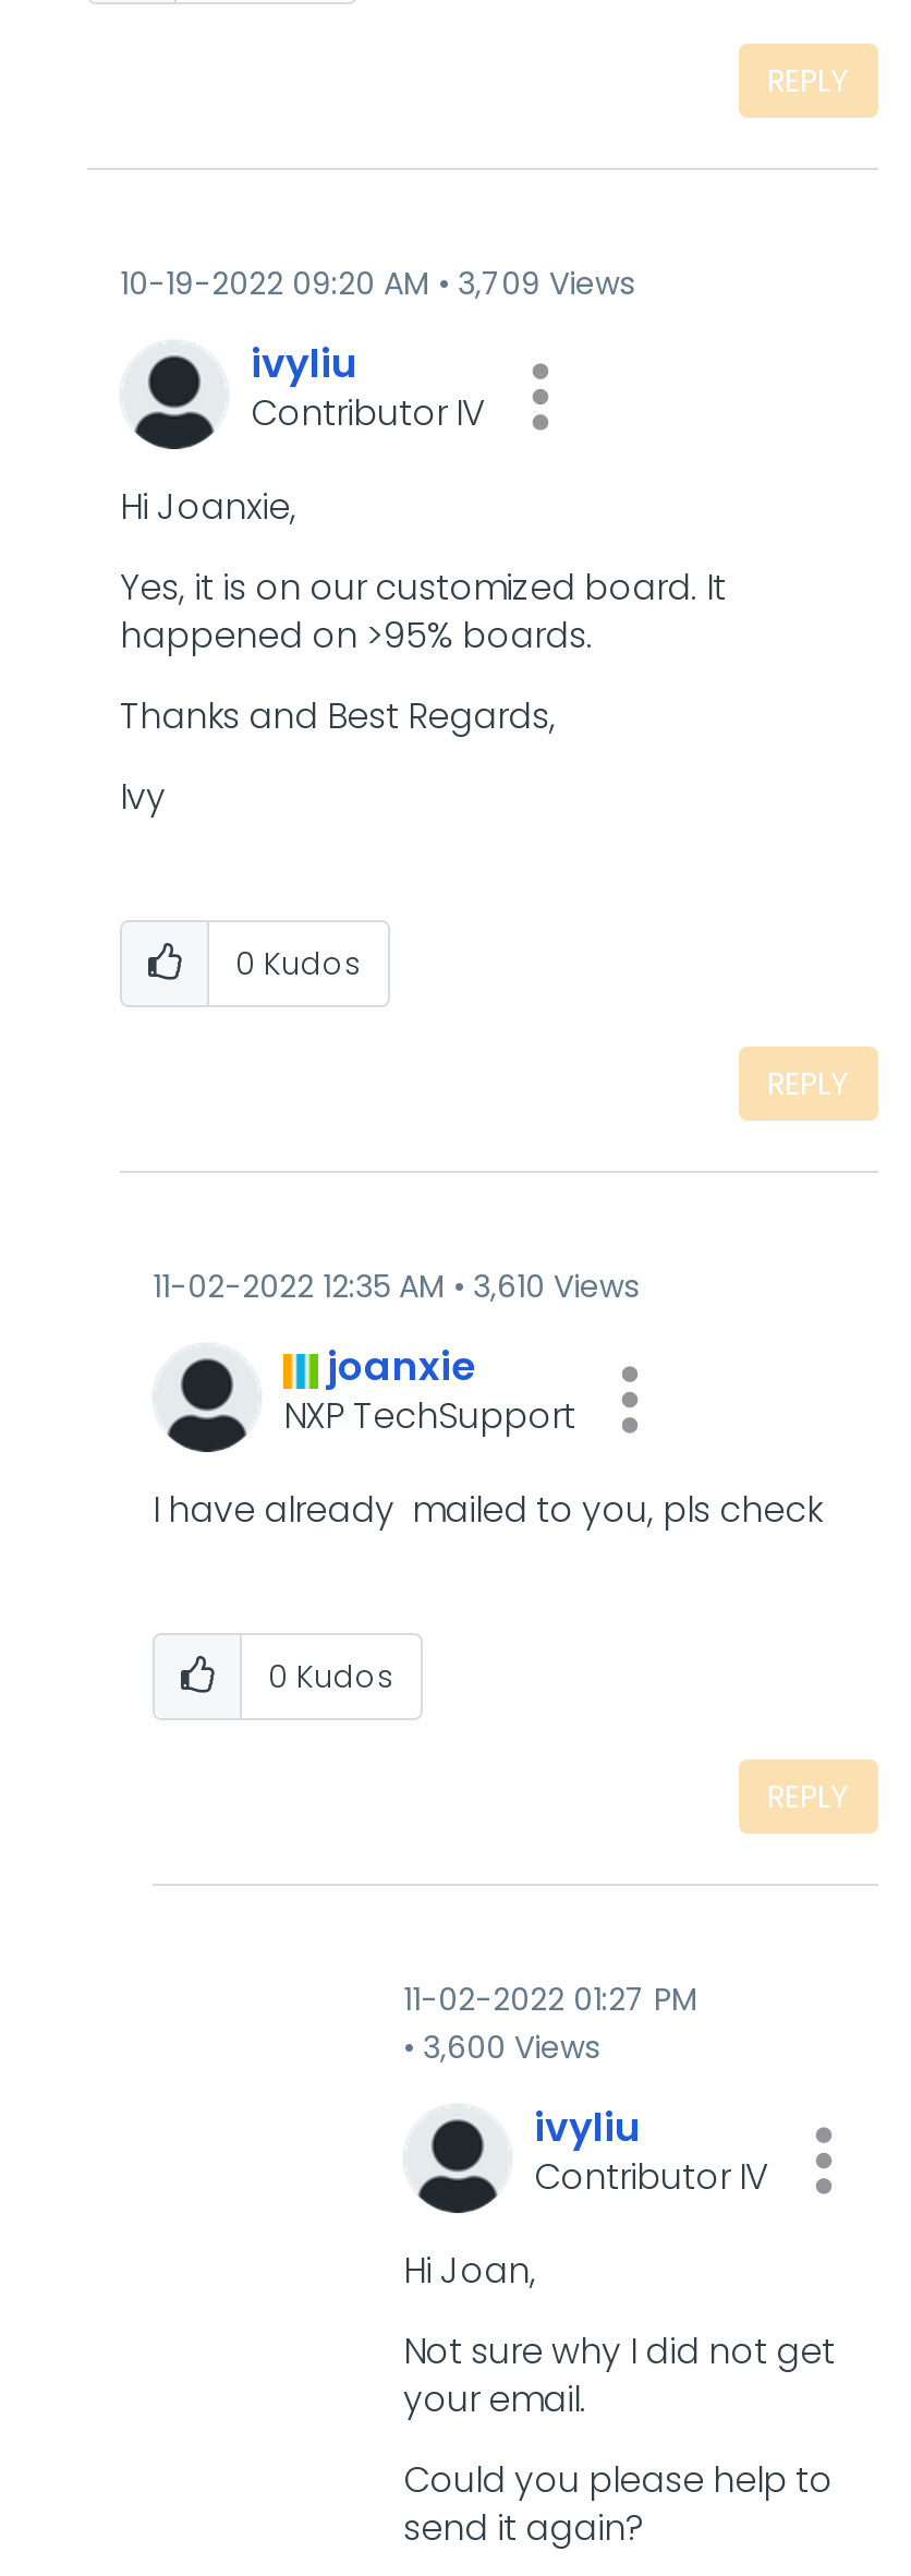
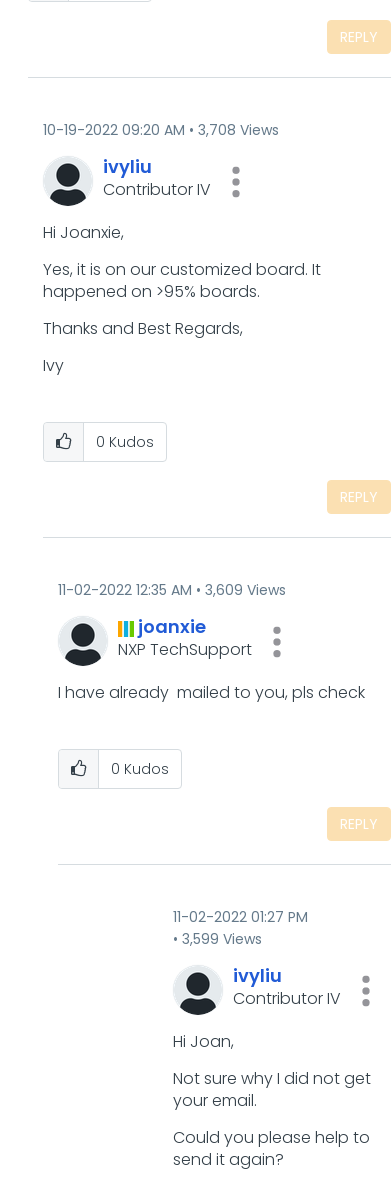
- 10-19-2022 09:20 AM 3,709 Views
+ 10-19-2022 09:20 AM 3,708 Views

- 11-02-2022 12:35 AM 3,610 Views
+ 11-02-2022 12:35 AM 3,609 Views

- 3,600 Views
+ 3,599 Views
